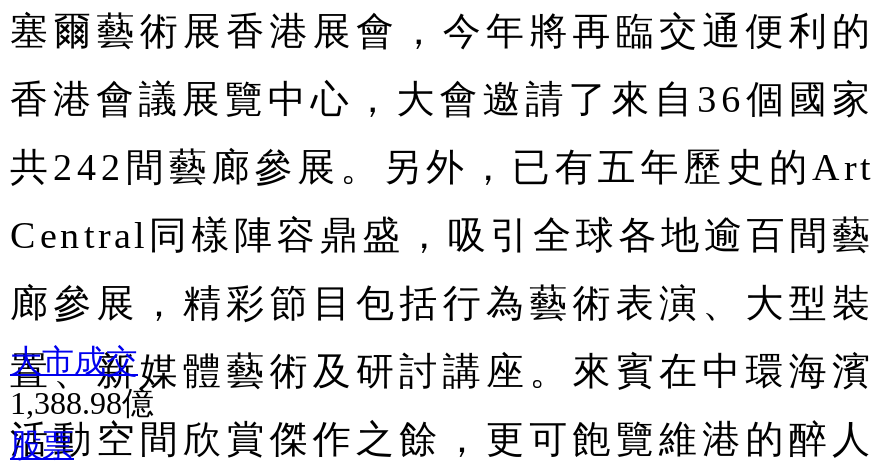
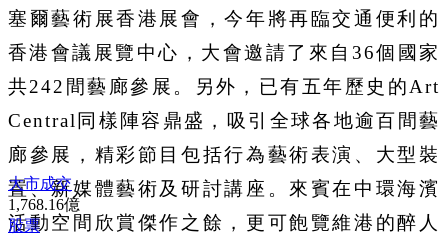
- 1,388.98億
+ 1,768.16億
